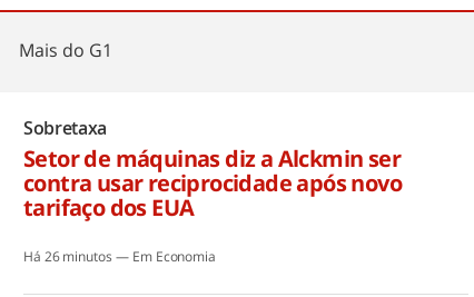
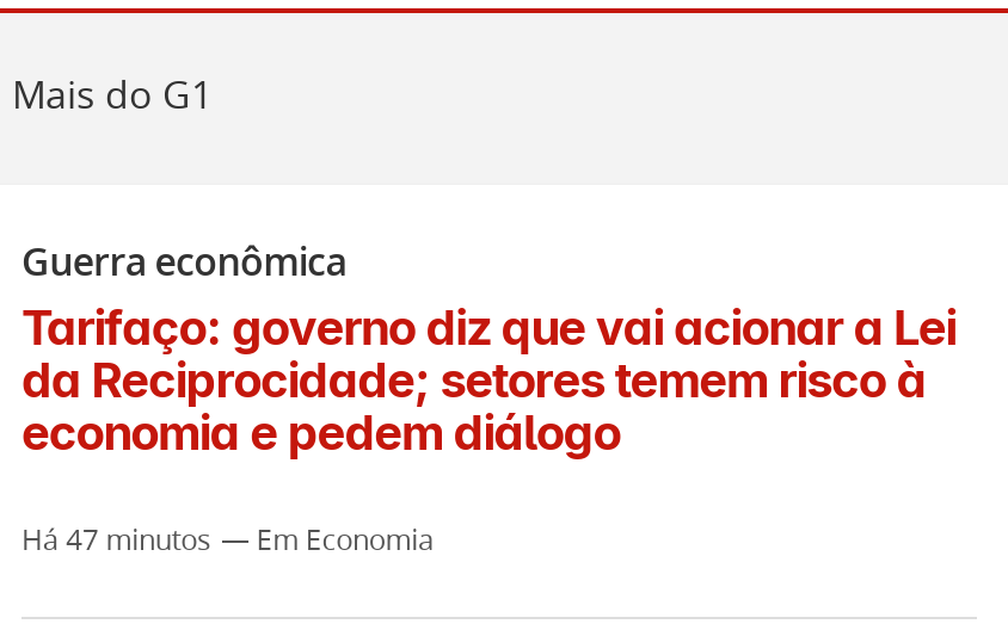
- Sobretaxa
- Setor de máquinas diz a Alckmin ser
- contra usar reciprocidade após novo
- tarifaço dos EUA
+ Guerra econômica
+ Tarifaço: governo diz que vai acionar a Lei
+ da Reciprocidade; setores temem risco à
+ economia e pedem diálogo

- Há 26 minutos
+ Há 47 minutos
